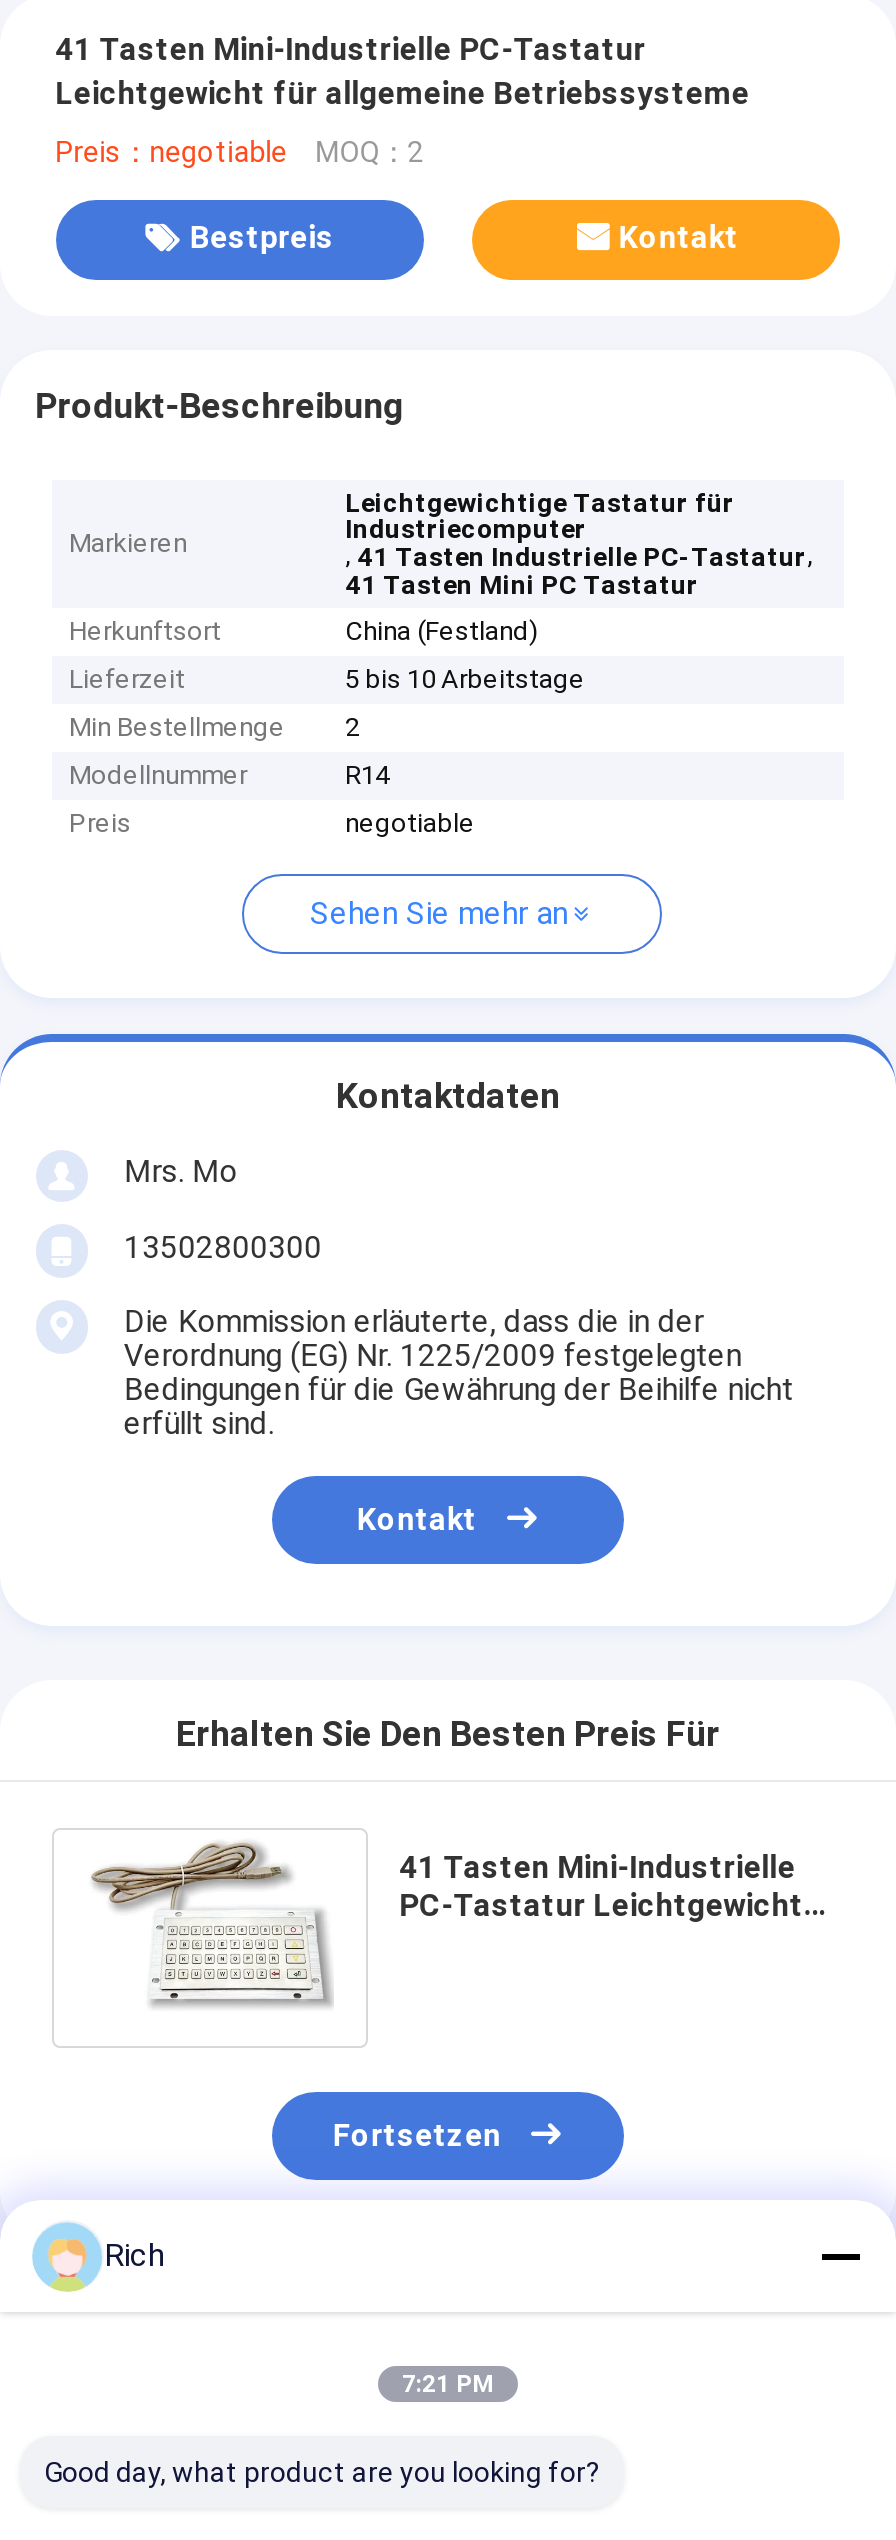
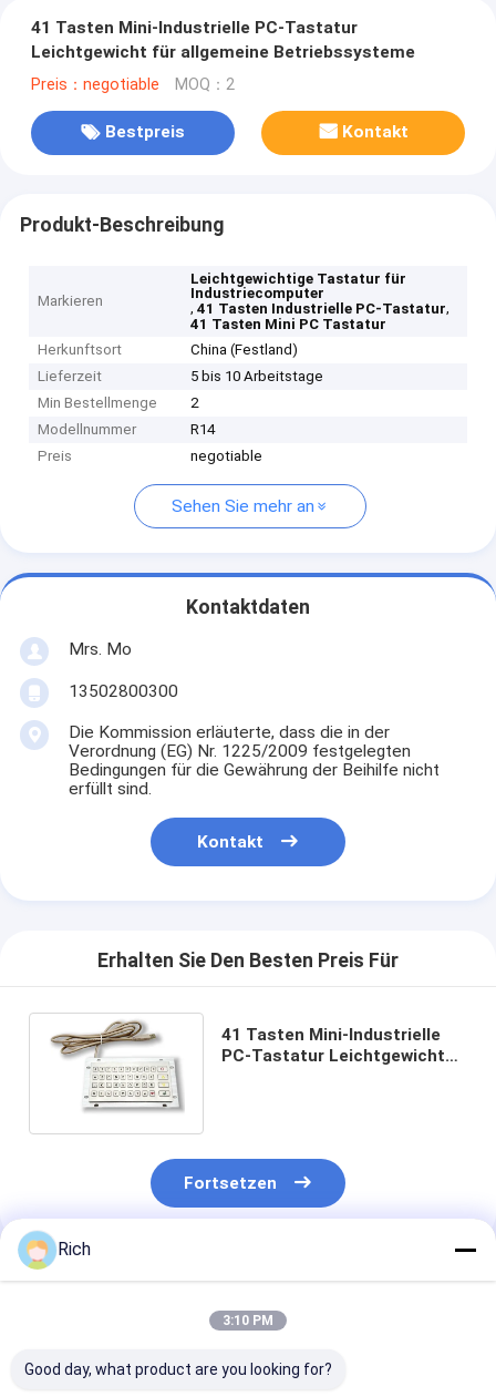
- 7:21 PM
+ 3:10 PM
